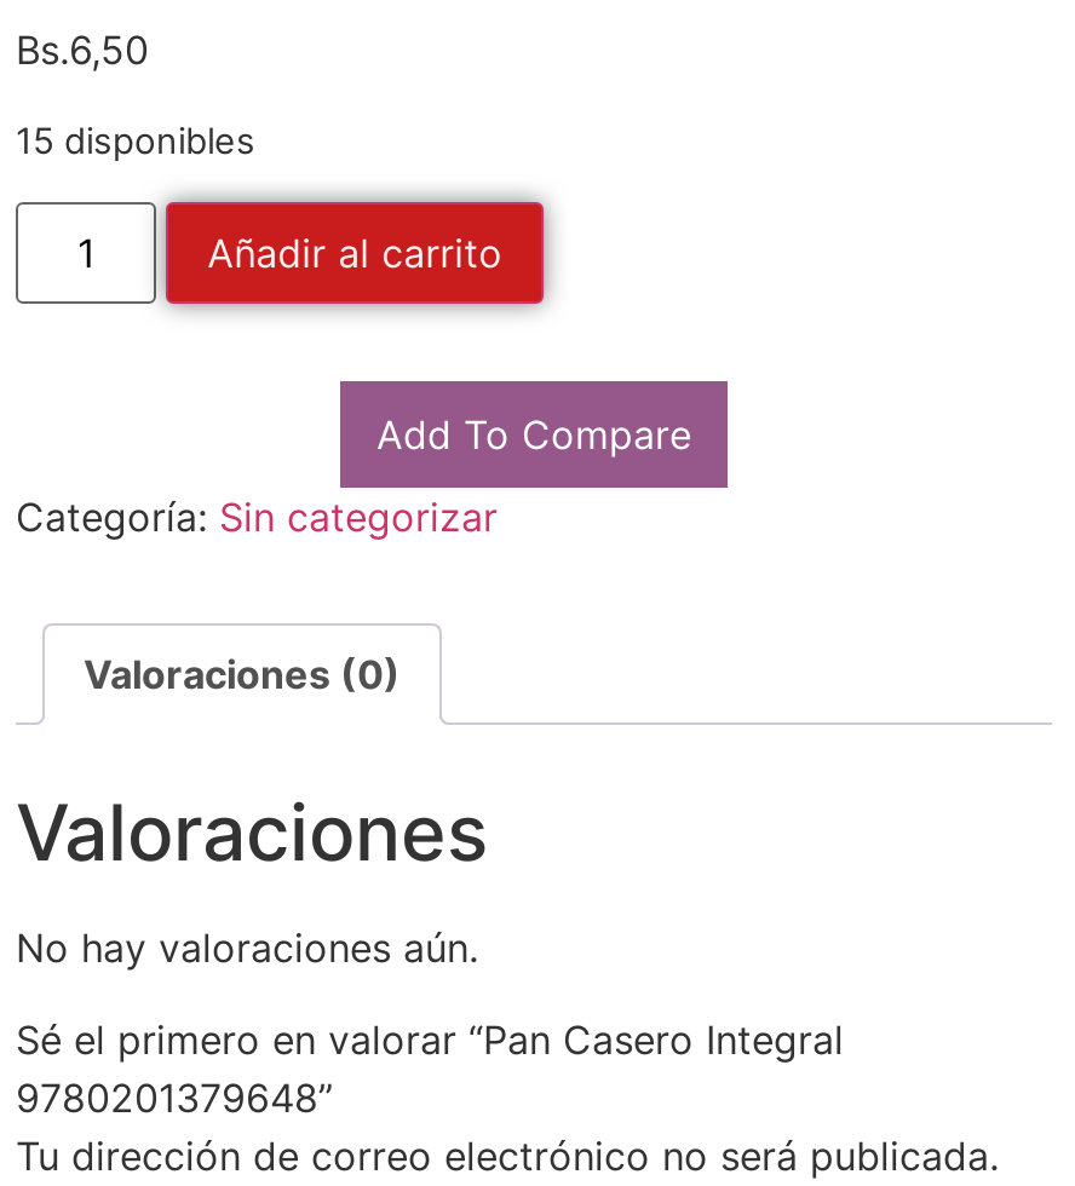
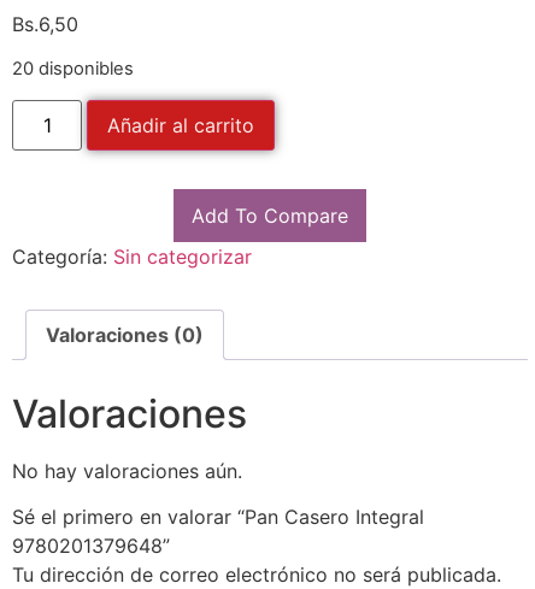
- 15 disponibles
+ 20 disponibles
